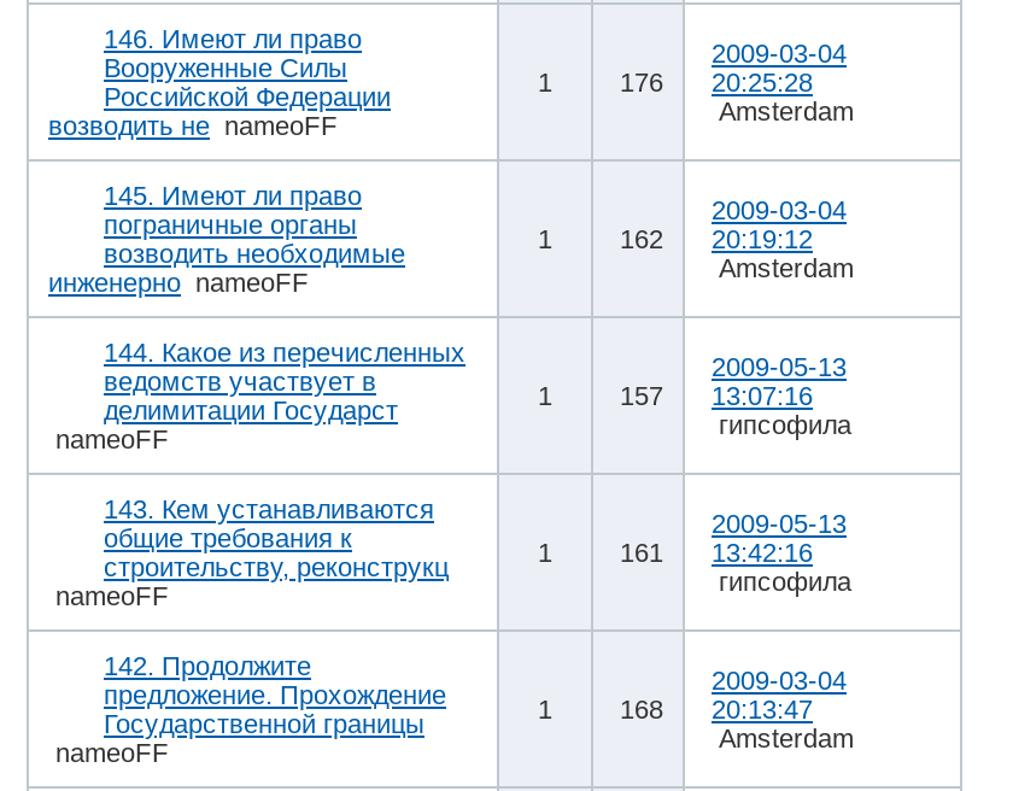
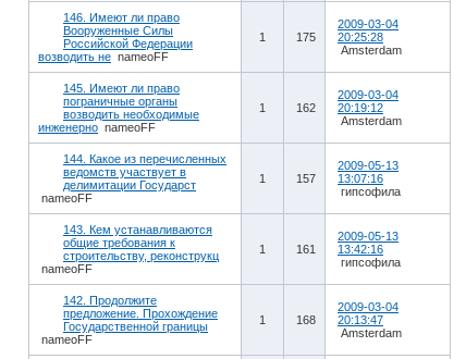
- 176 20:25:28
+ 175 20:25:28
